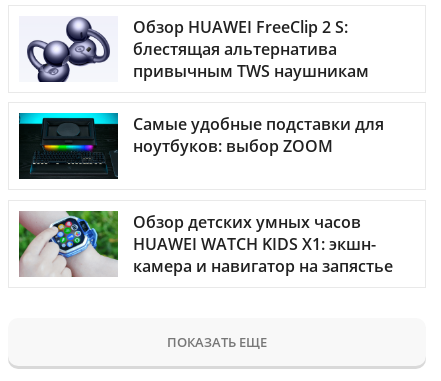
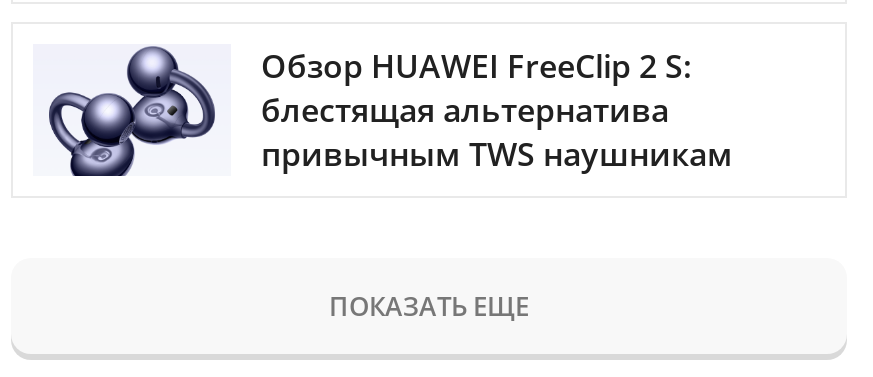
- [image]
- Самые удобные подставки для
- ноутбуков: выбор ZOOM
- Обзор детских умных часов
- HUAWEI WATCH KIDS X1: экшн-
- камера и навигатор на запястье

- [image]
